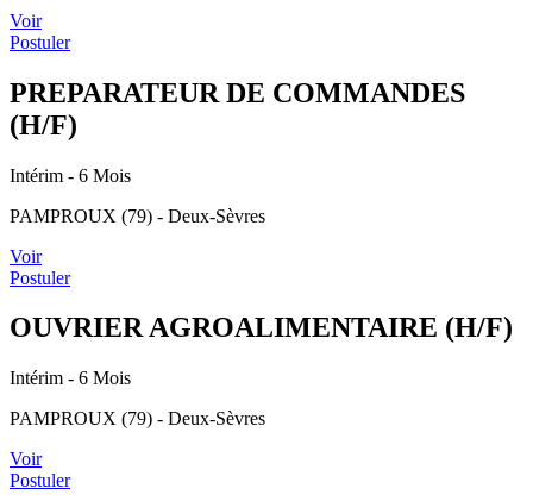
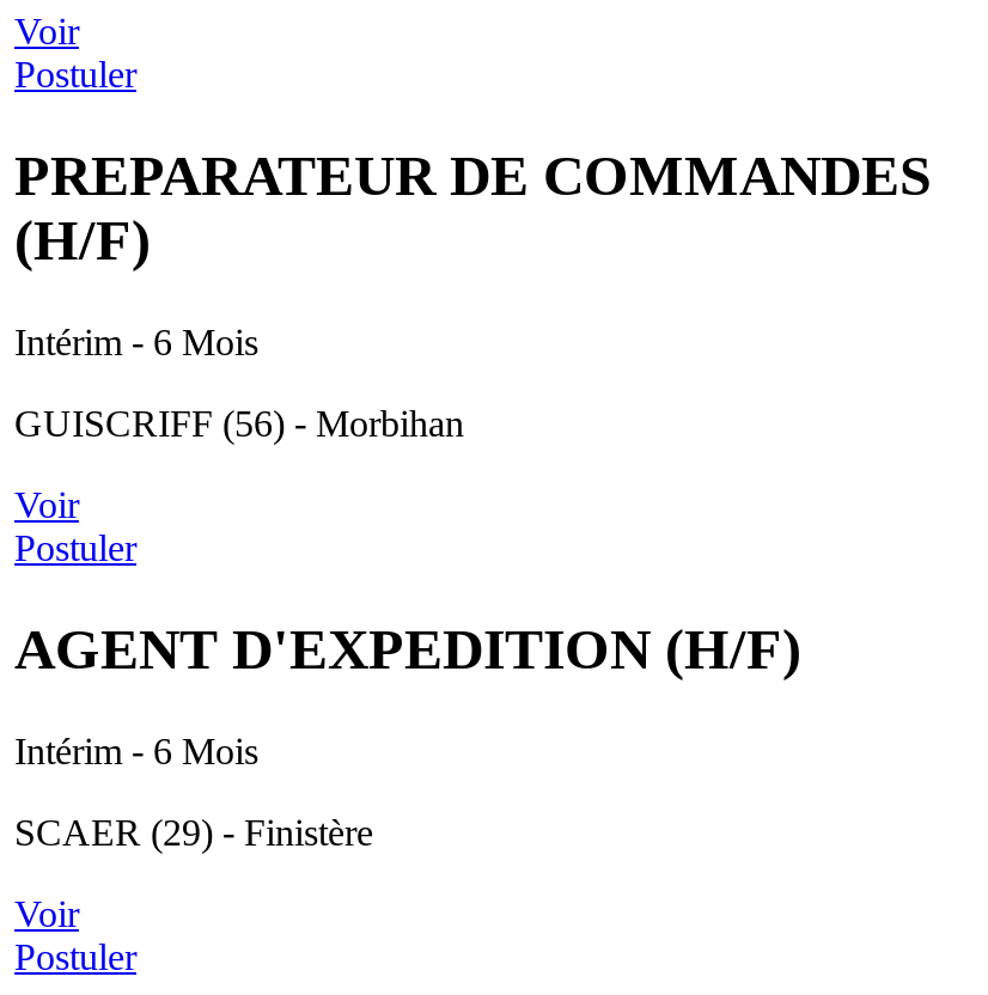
- PAMPROUX (79) - Deux-Sèvres
+ GUISCRIFF (56) - Morbihan

- OUVRIER AGROALIMENTAIRE (H/F)
+ AGENT D'EXPEDITION (H/F)

- PAMPROUX (79) - Deux-Sèvres
+ SCAER (29) - Finistère
